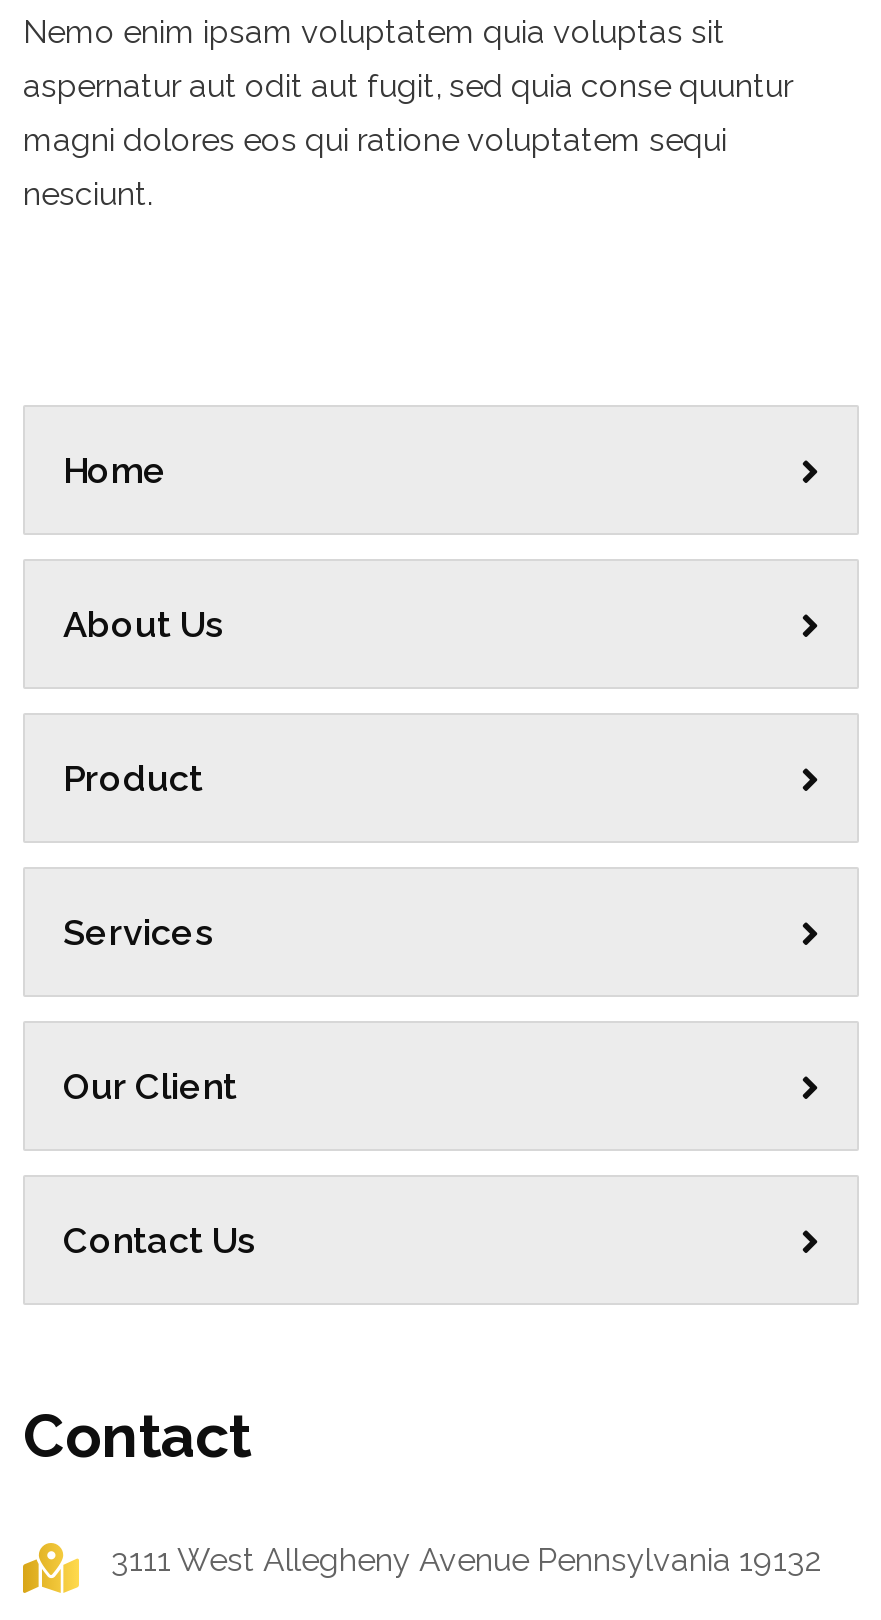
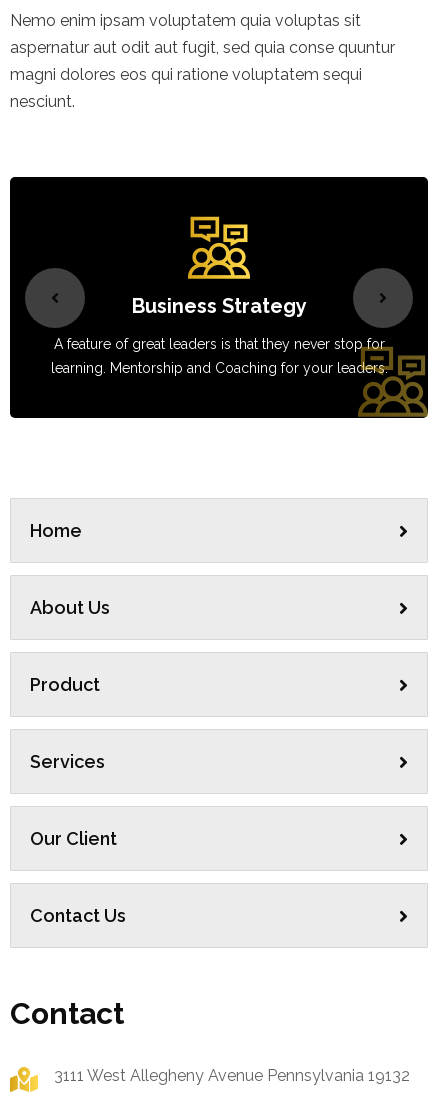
+ [image]
+ Business Strategy
+ A feature of great leaders is that they never stop for
+ learning. Mentorship and Coaching for your leaders.
